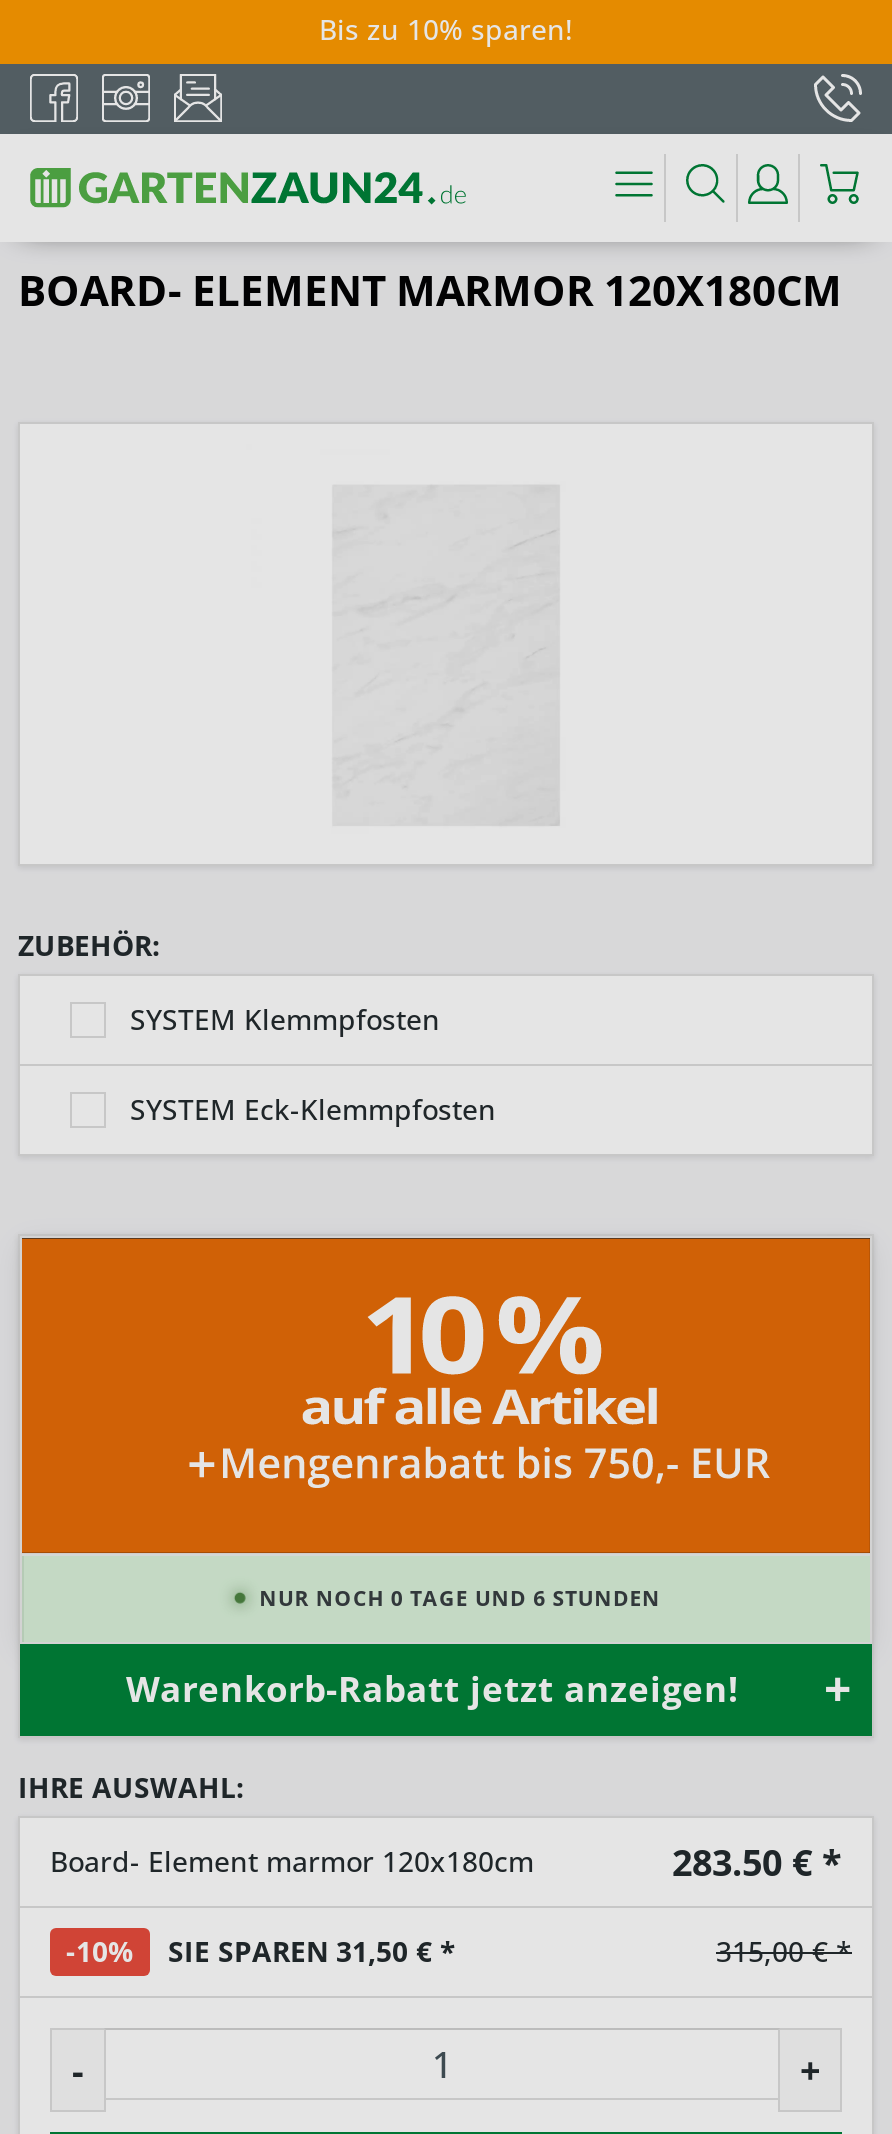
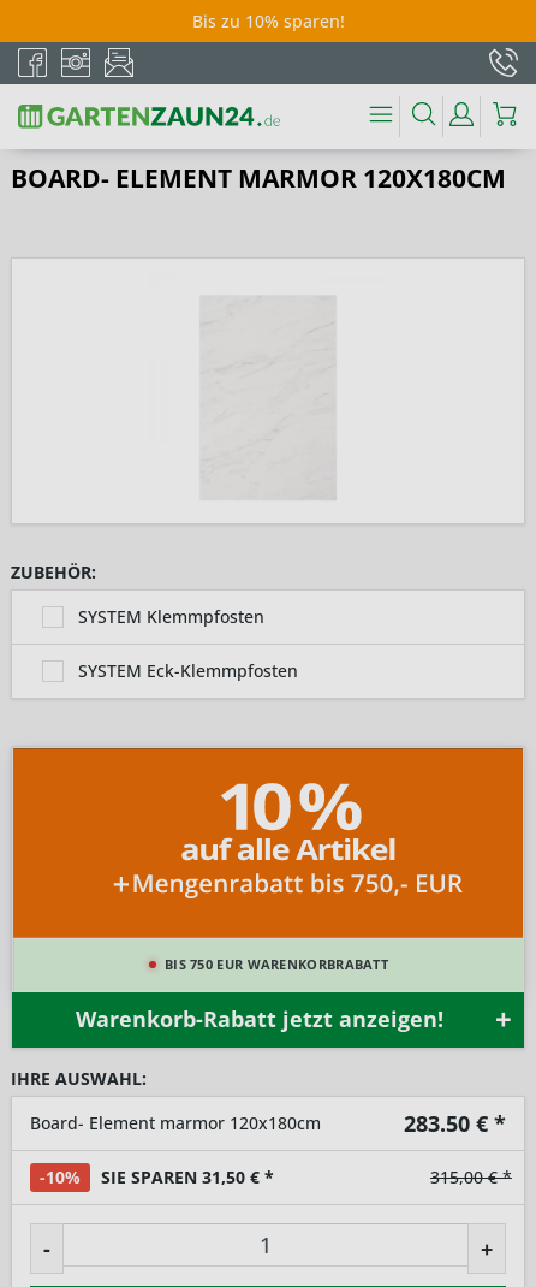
- NUR NOCH 0 TAGE UND 6 STUNDEN
+ BIS 750 EUR WARENKORBRABATT
